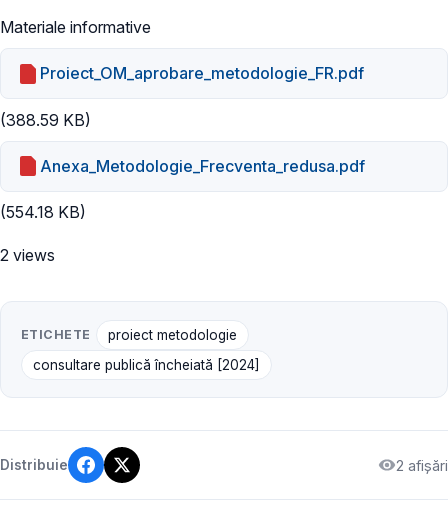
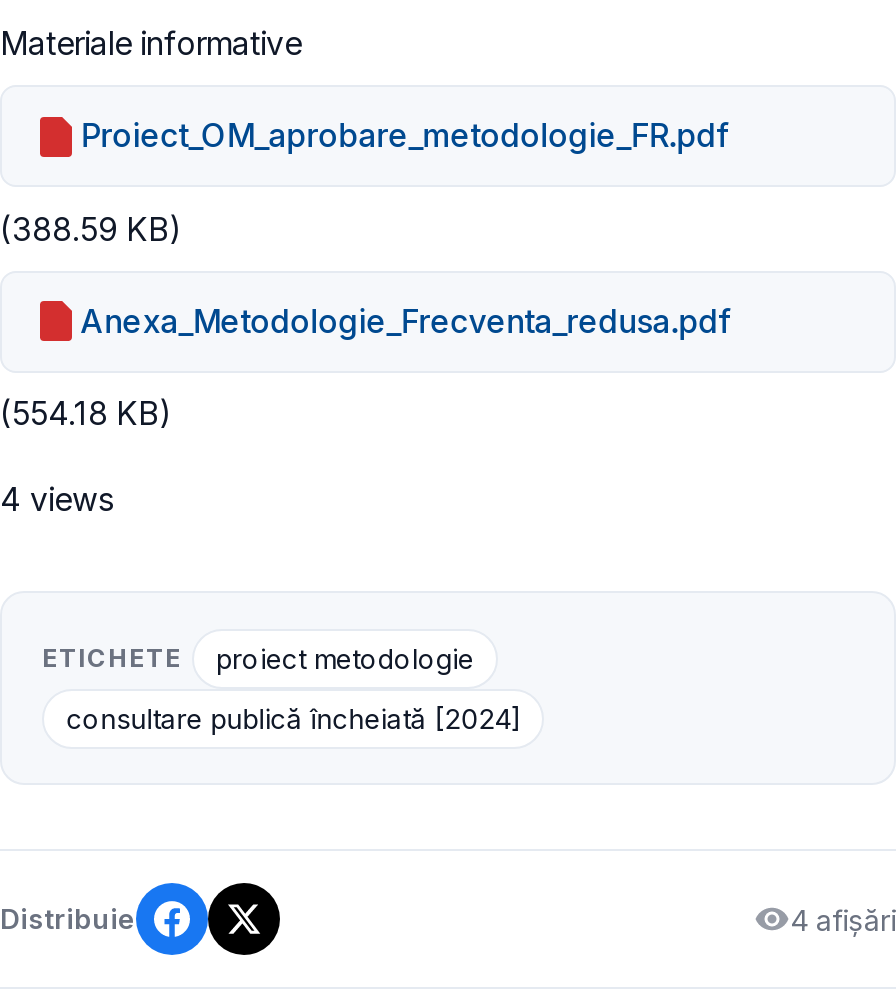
- 2 views
+ 4 views

- 2 afișări
+ 4 afișări
